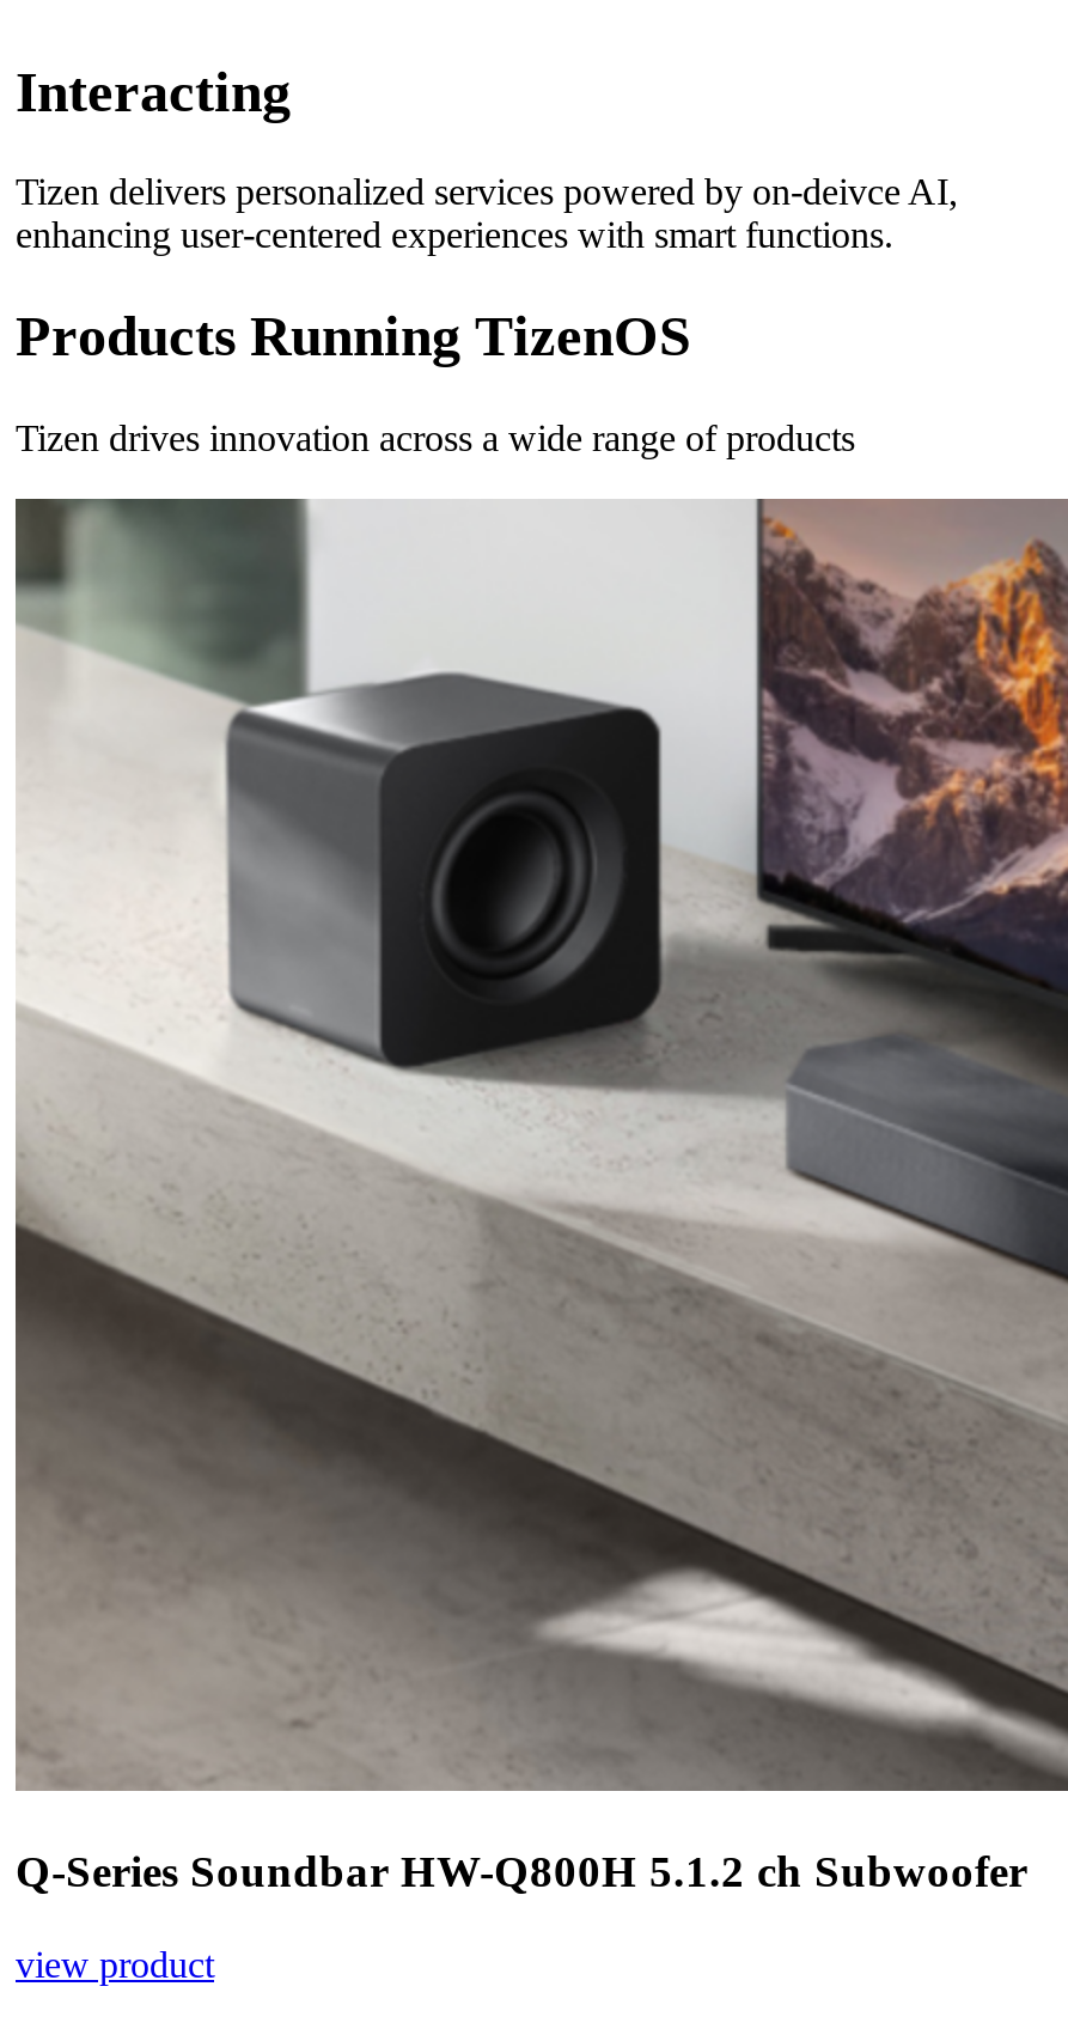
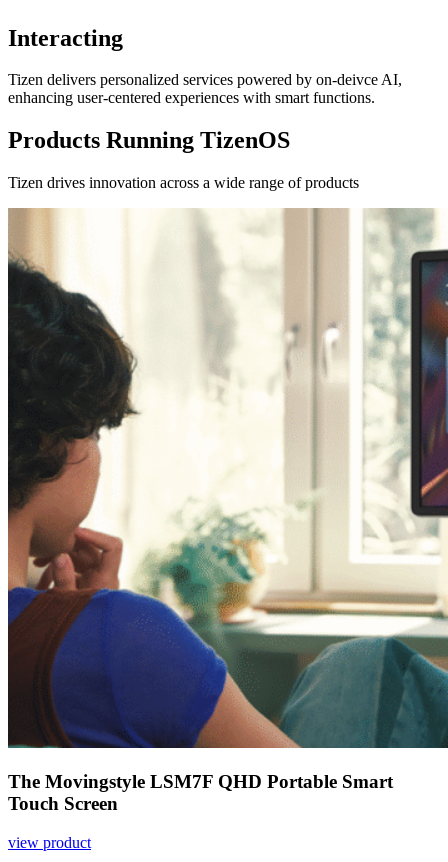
- [image]
- Q-Series Soundbar HW-Q800H 5.1.2 ch Subwoofer
+ [image]
+ The Movingstyle LSM7F QHD Portable Smart
+ Touch Screen
